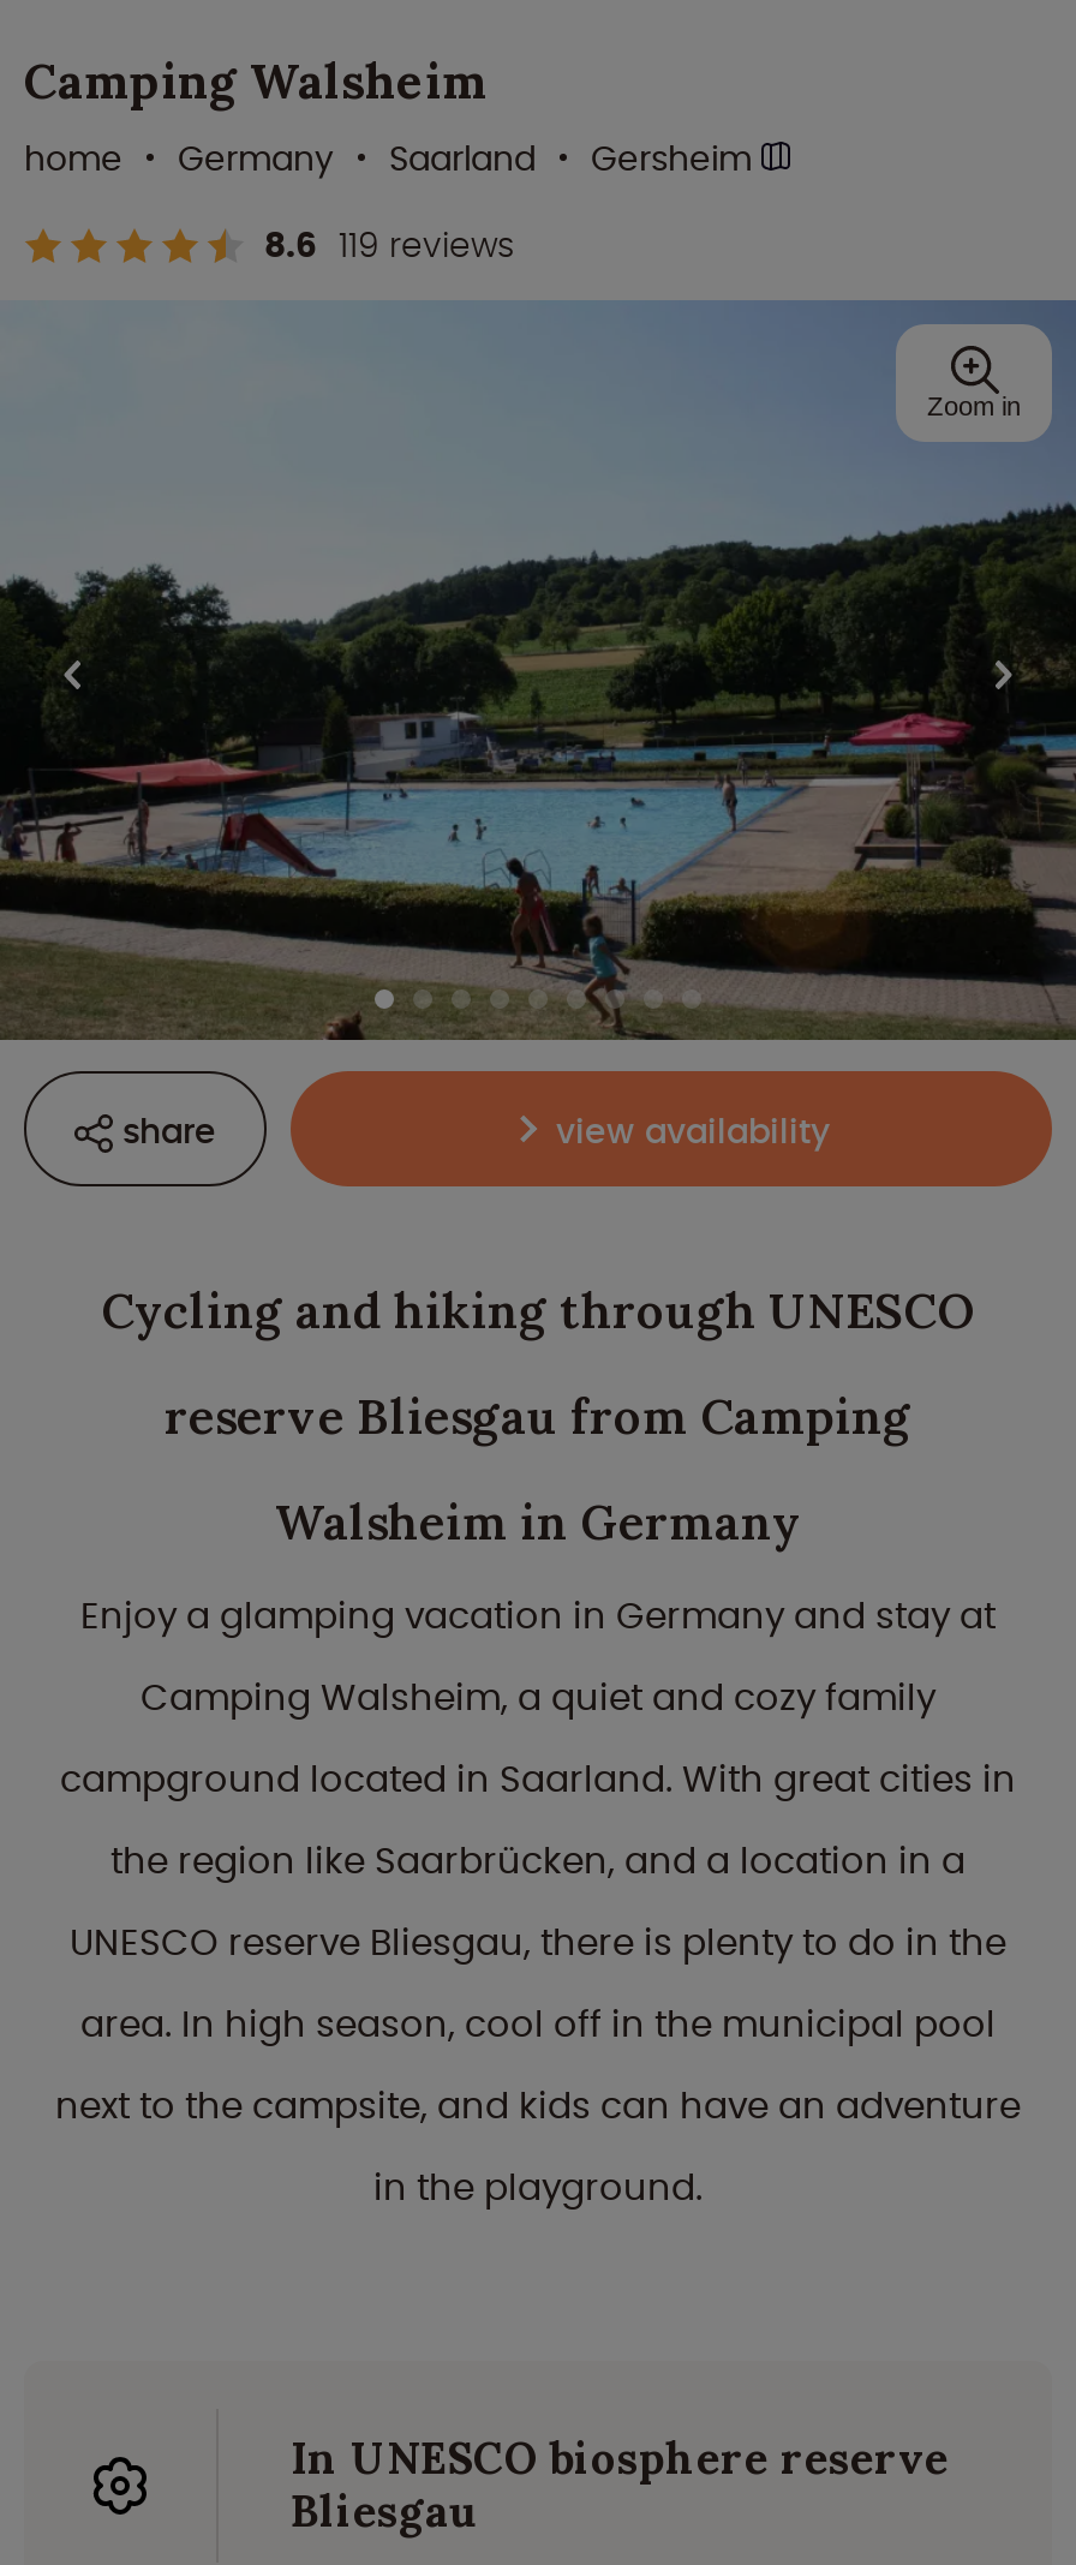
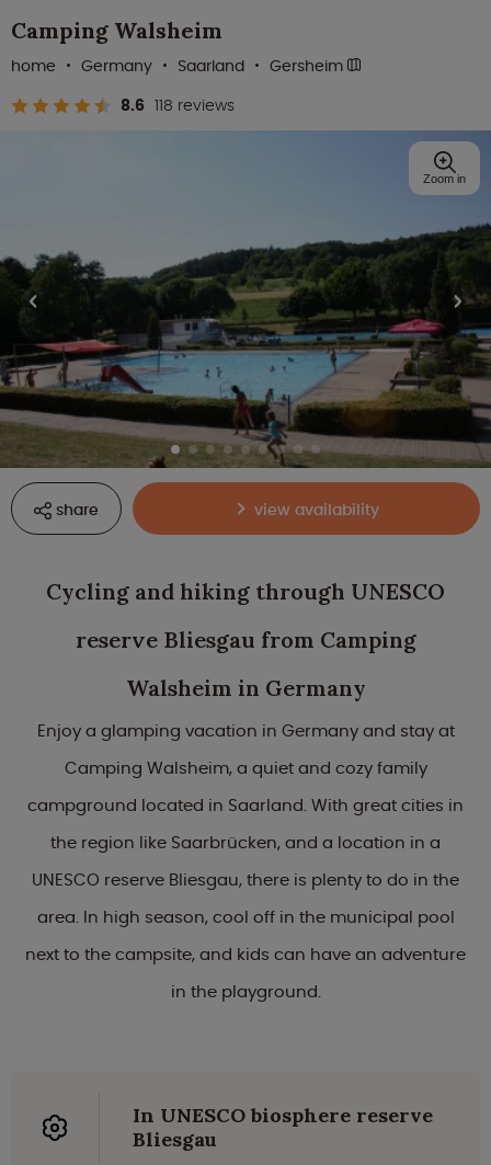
- 8.6 119 reviews
+ 8.6 118 reviews
